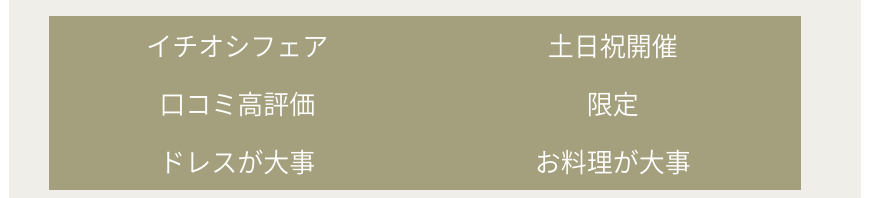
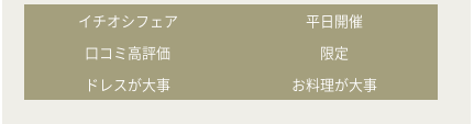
- 土日祝開催
+ 平日開催
